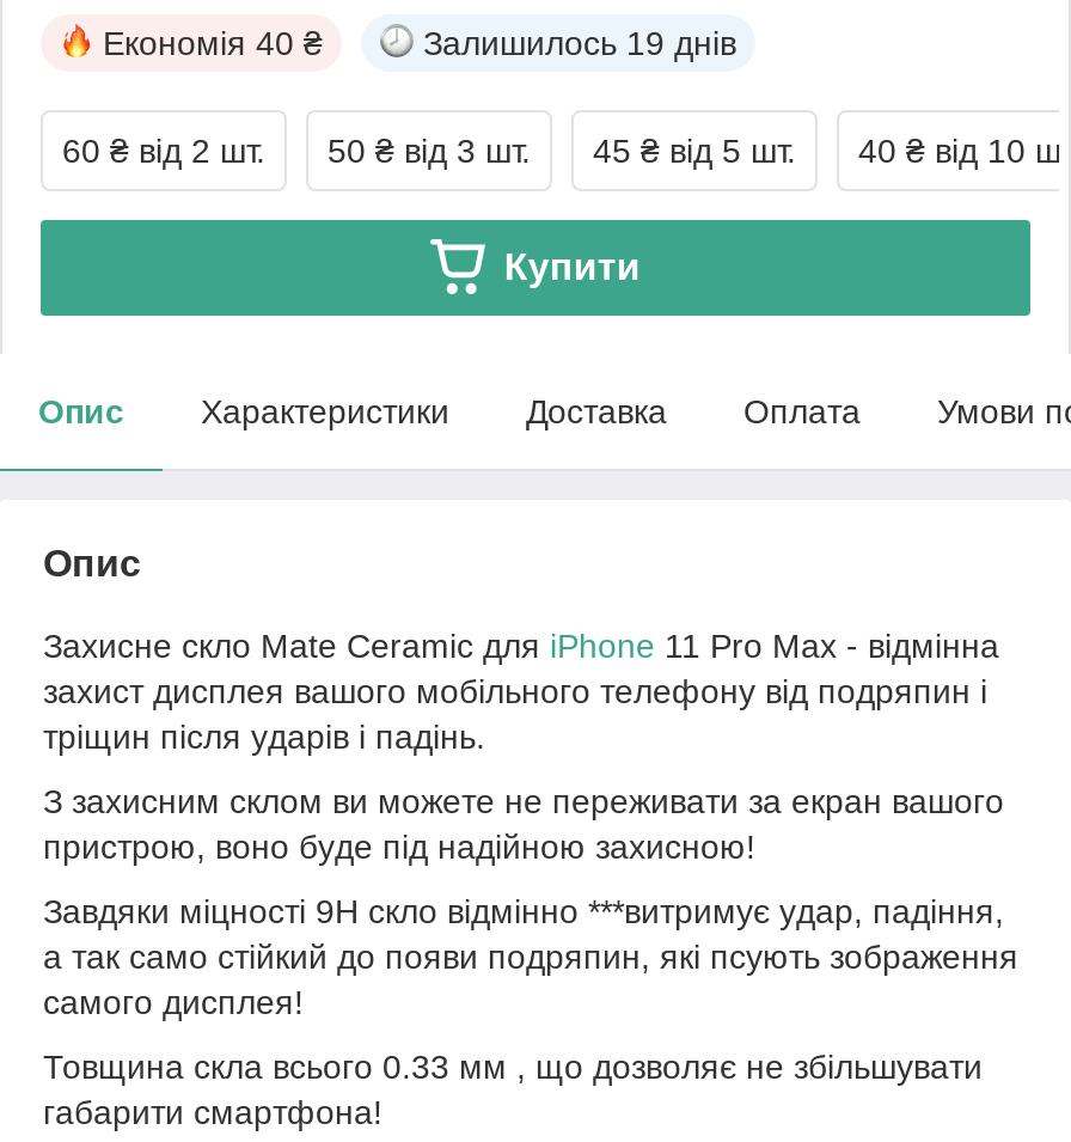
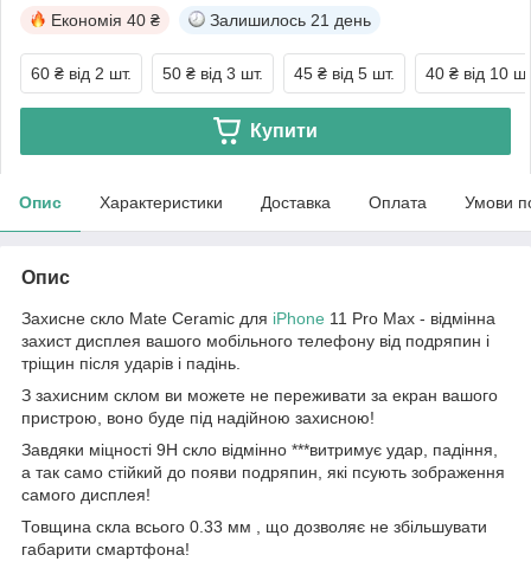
- Залишилось 19 днів
+ Залишилось 21 день
